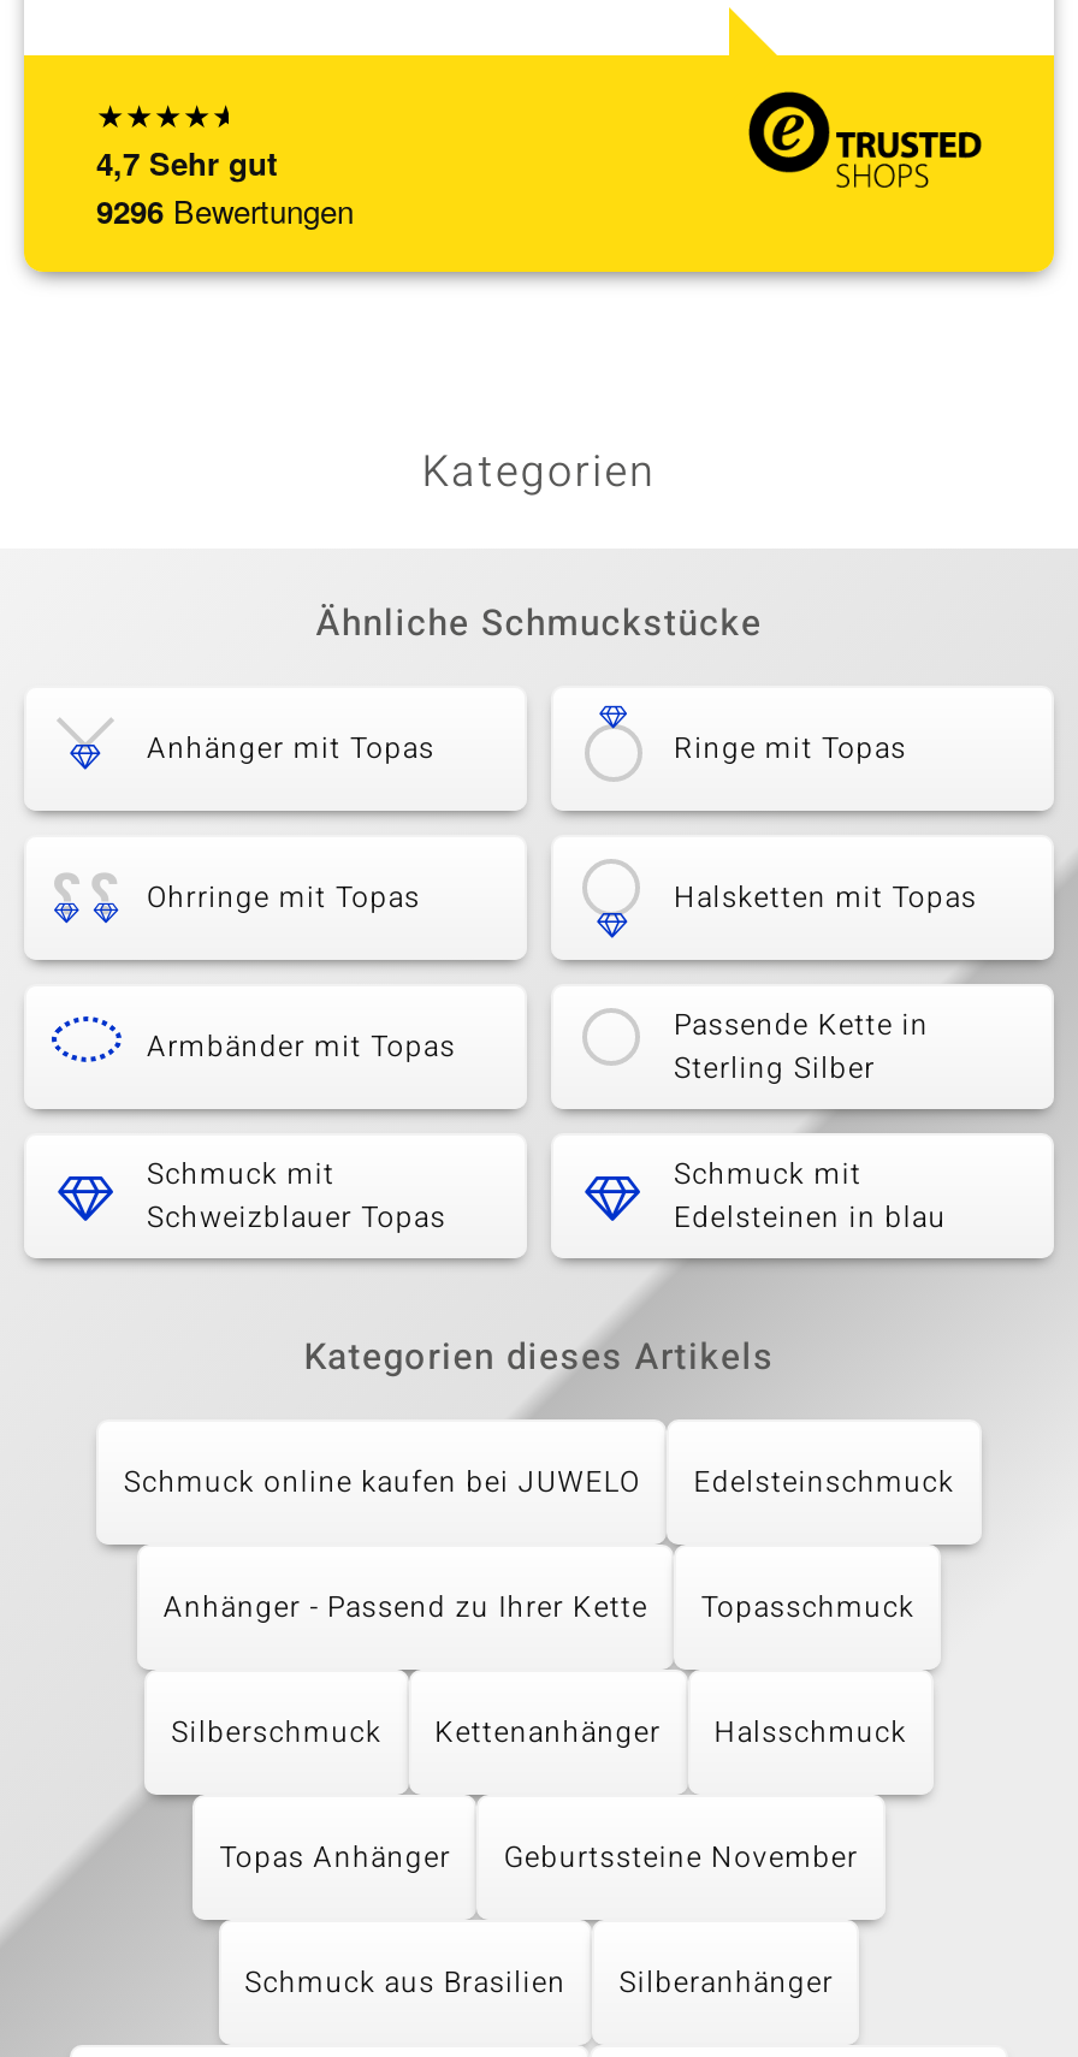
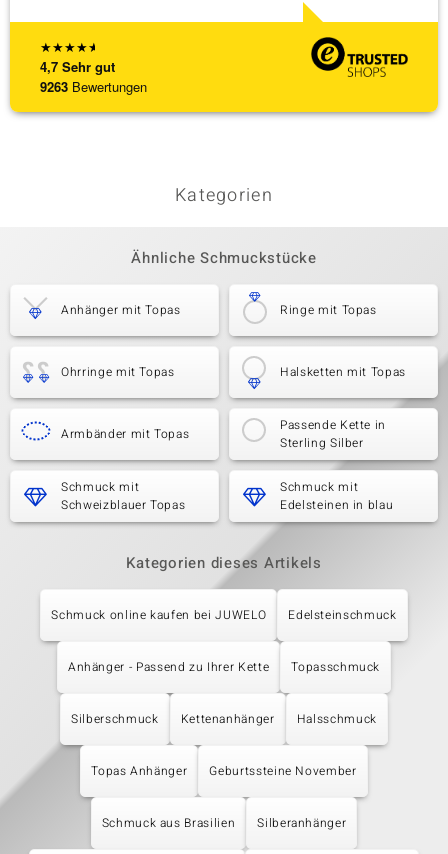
- 9296 Bewertungen
+ 9263 Bewertungen
